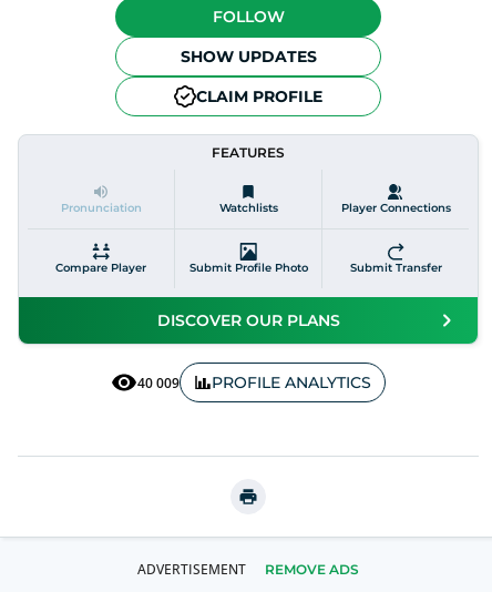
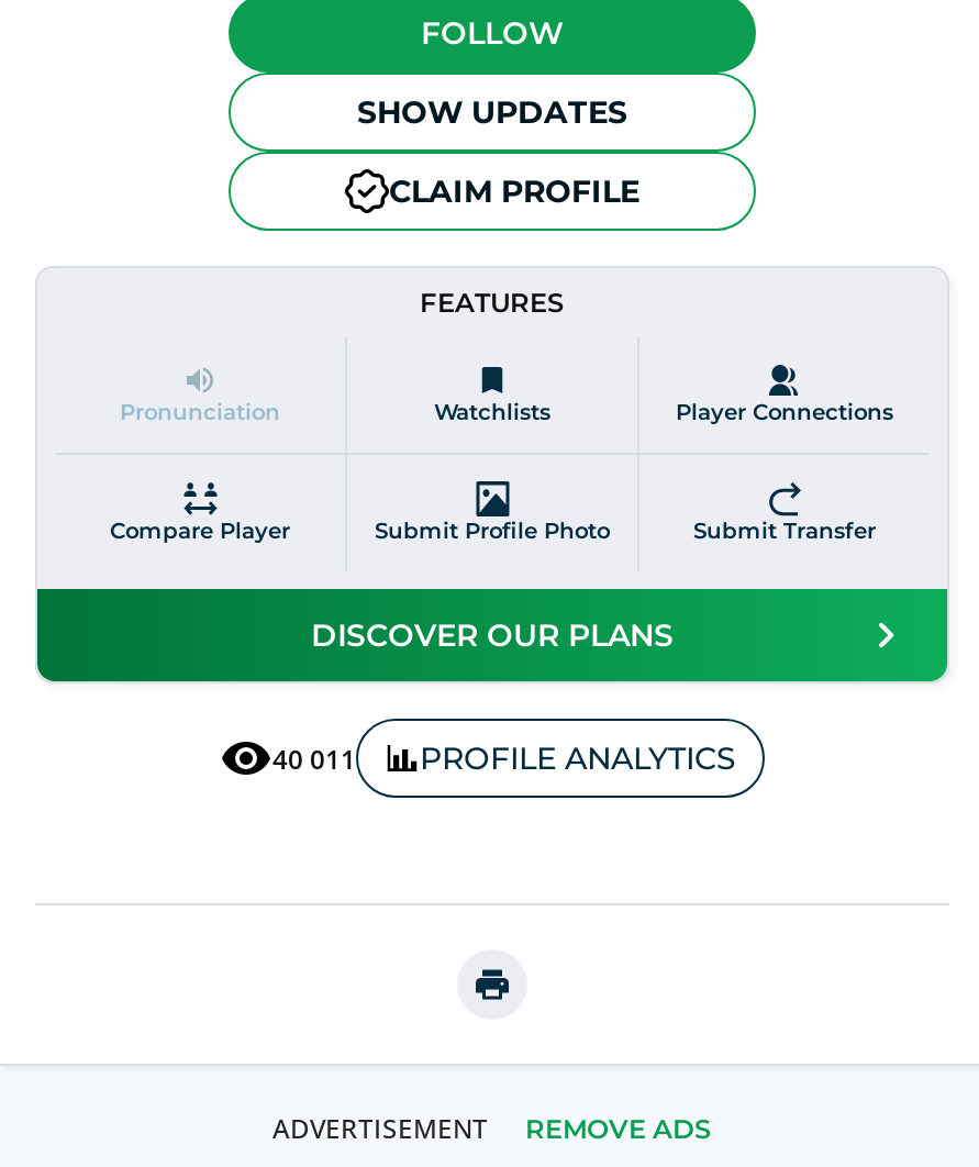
- 40 009 PROFILE ANALYTICS
+ 40 011 PROFILE ANALYTICS
